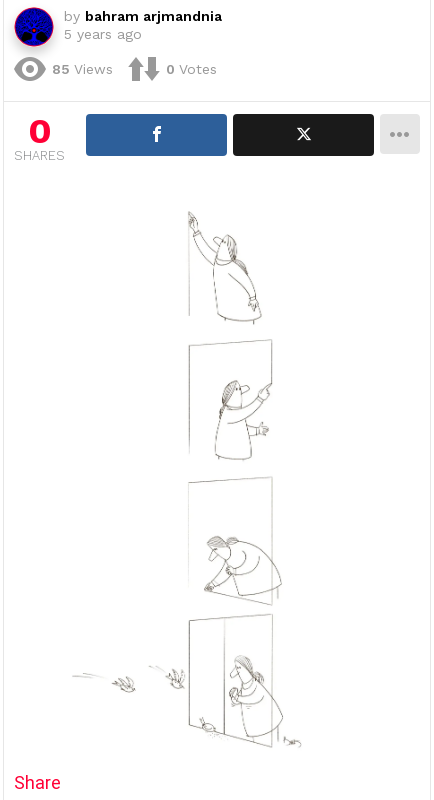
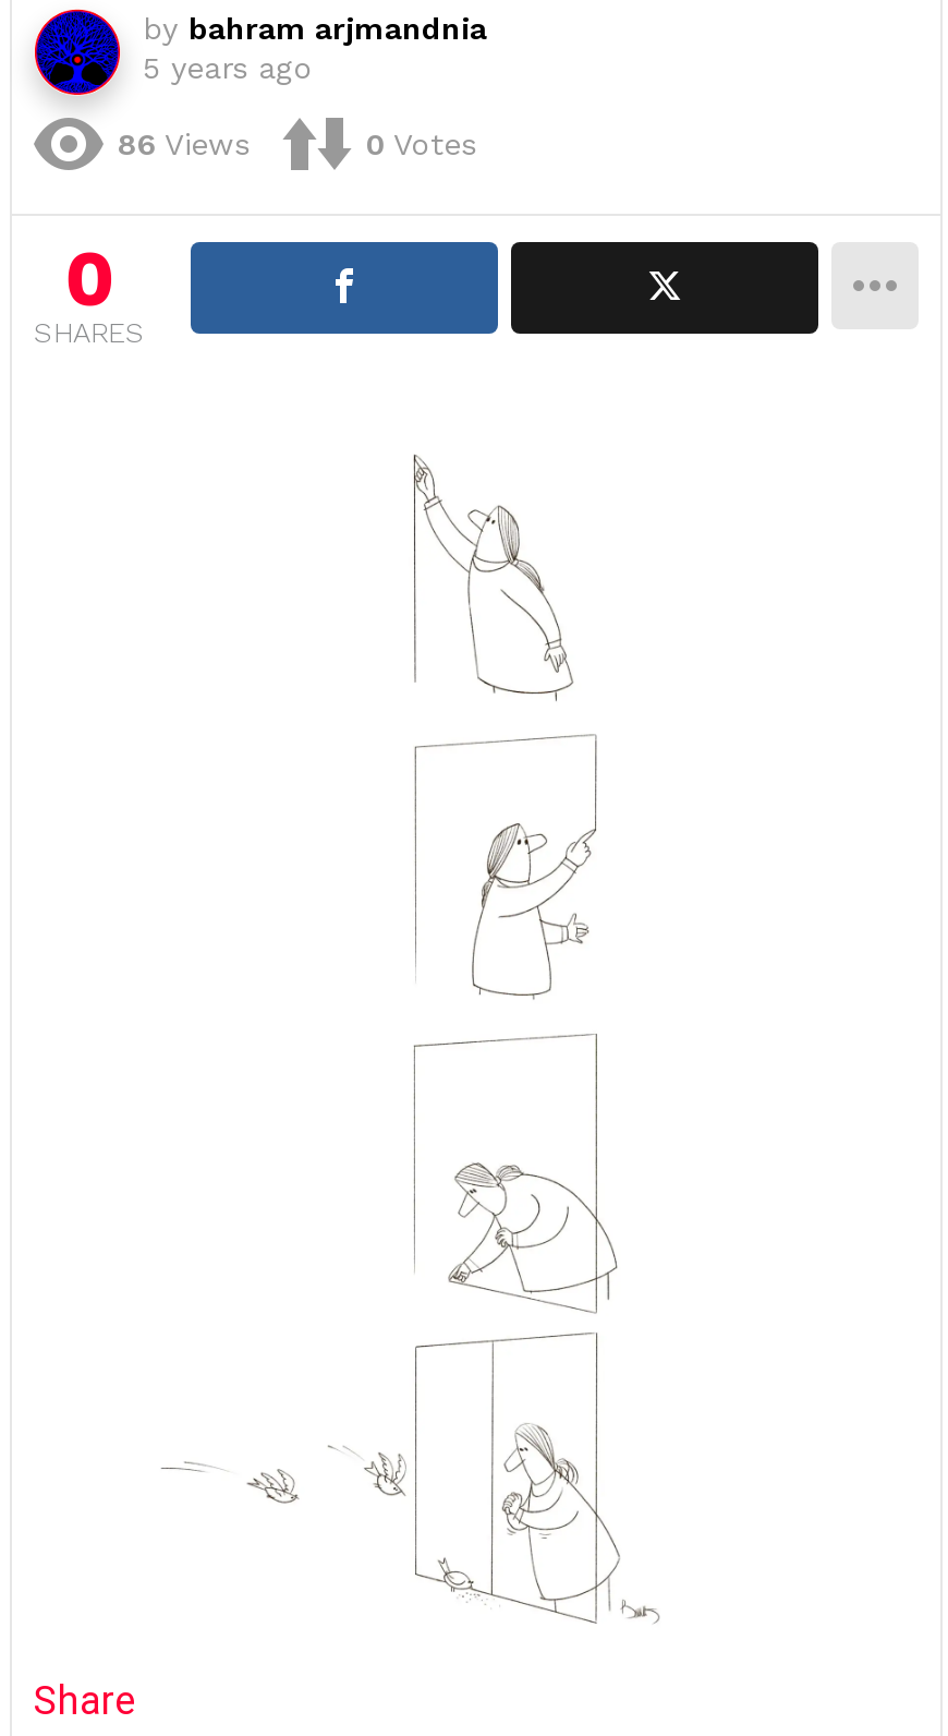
- 85 Views
+ 86 Views
